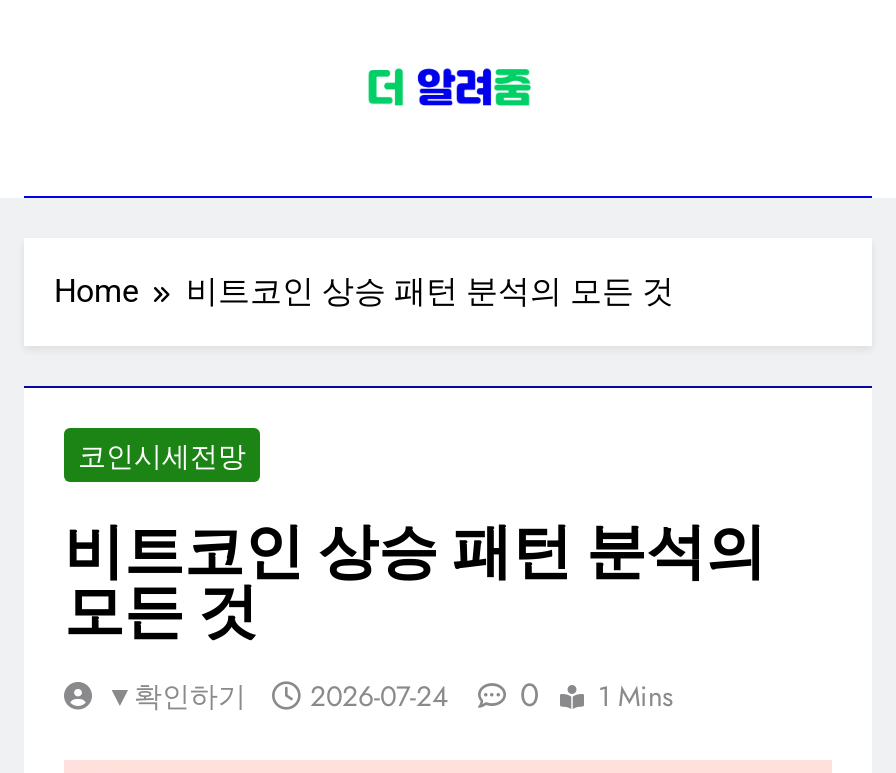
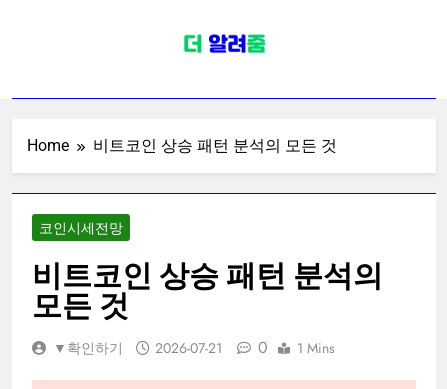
- 2026-07-24
+ 2026-07-21
